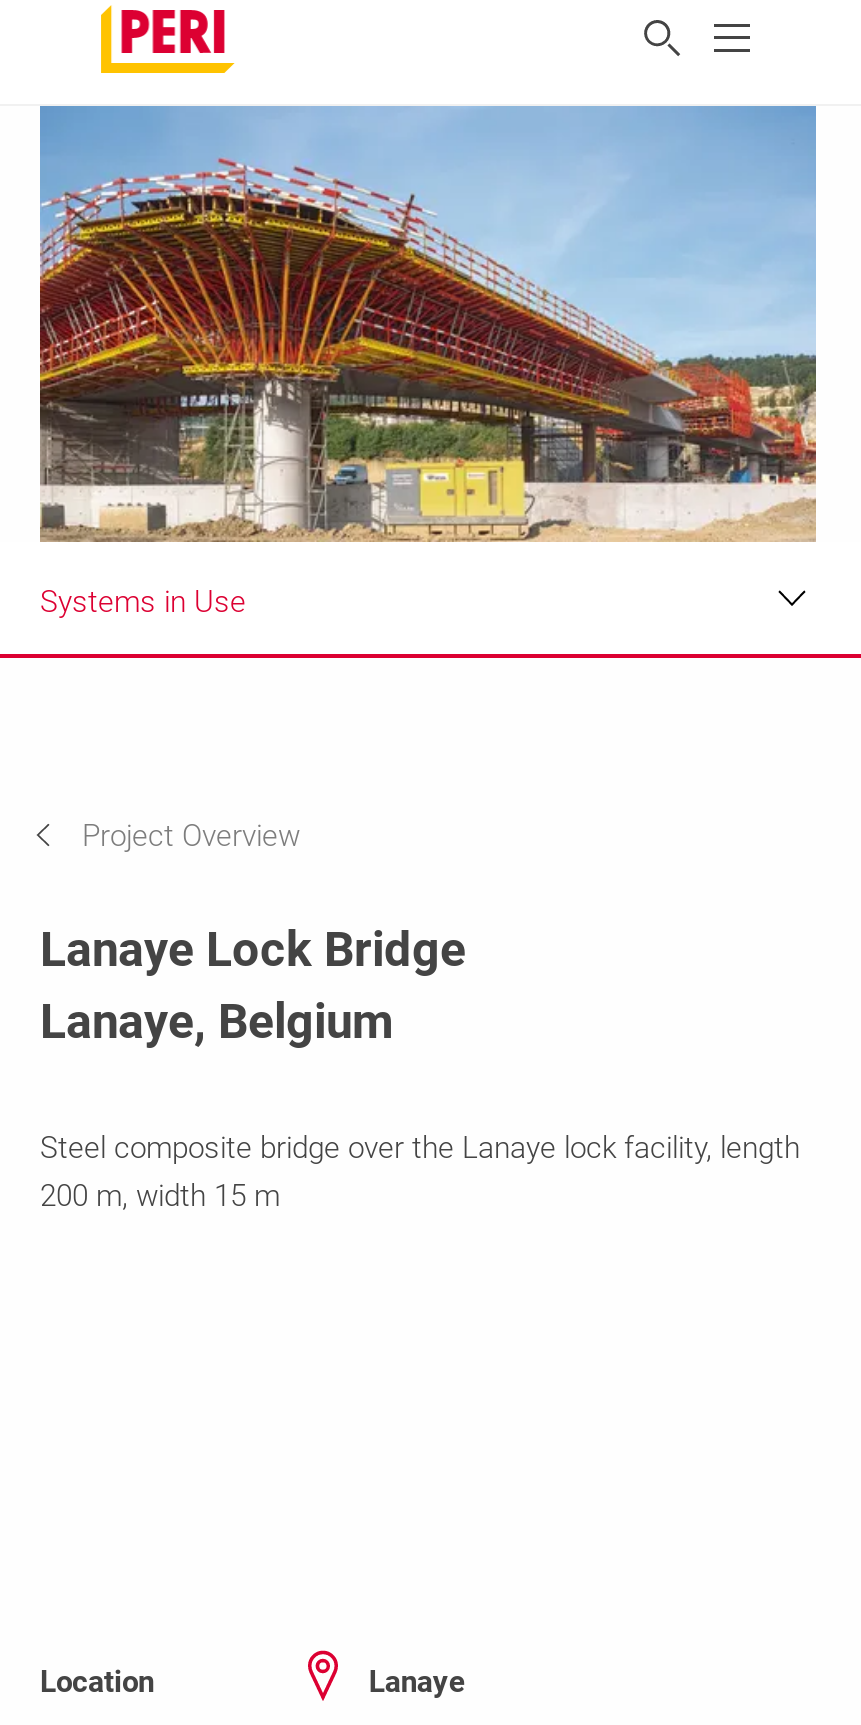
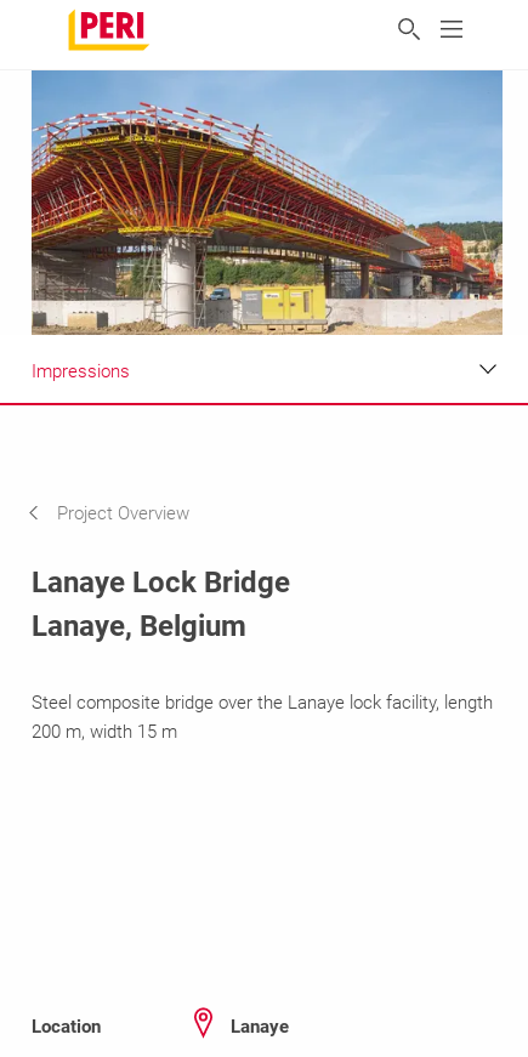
- Systems in Use
+ Impressions
